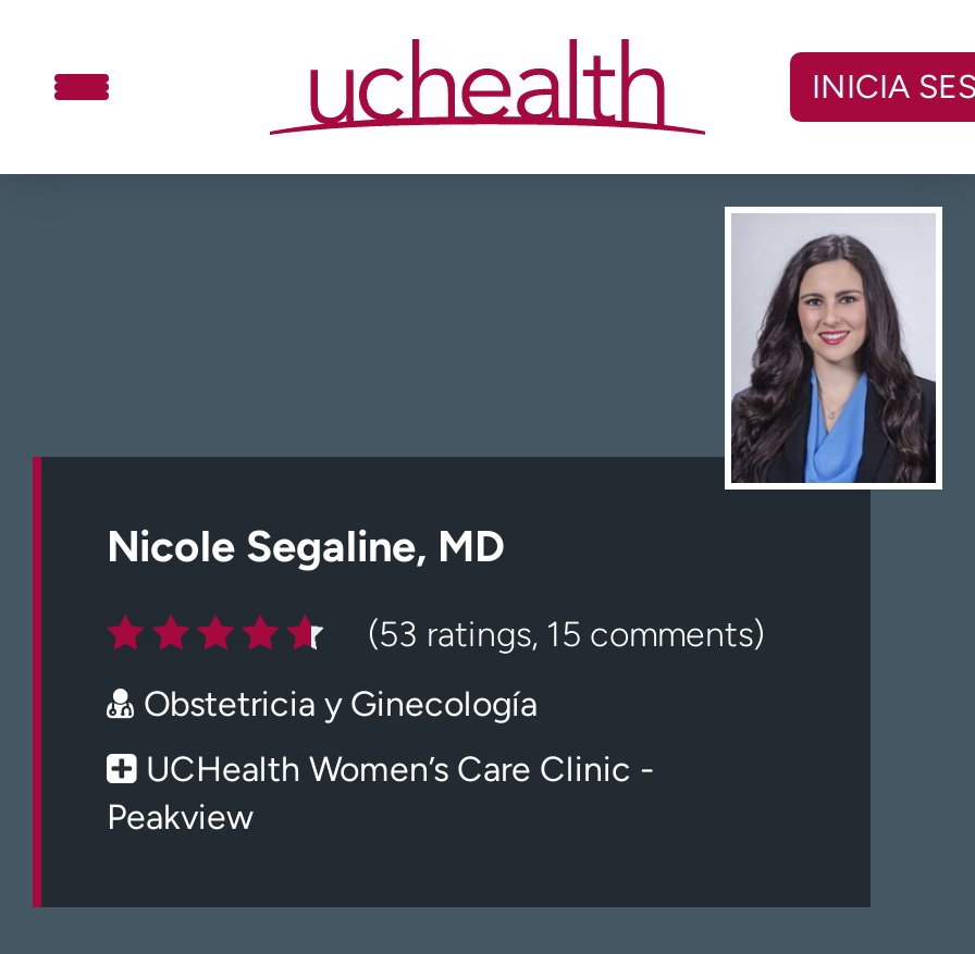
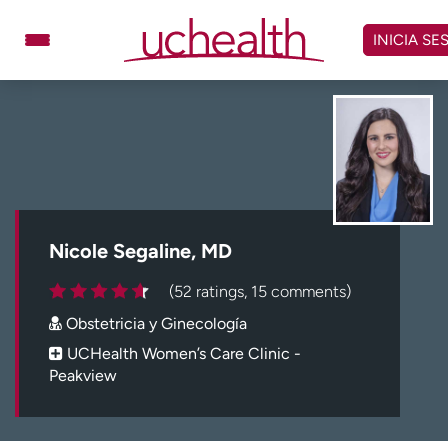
- (53 ratings, 15 comments)
+ (52 ratings, 15 comments)
